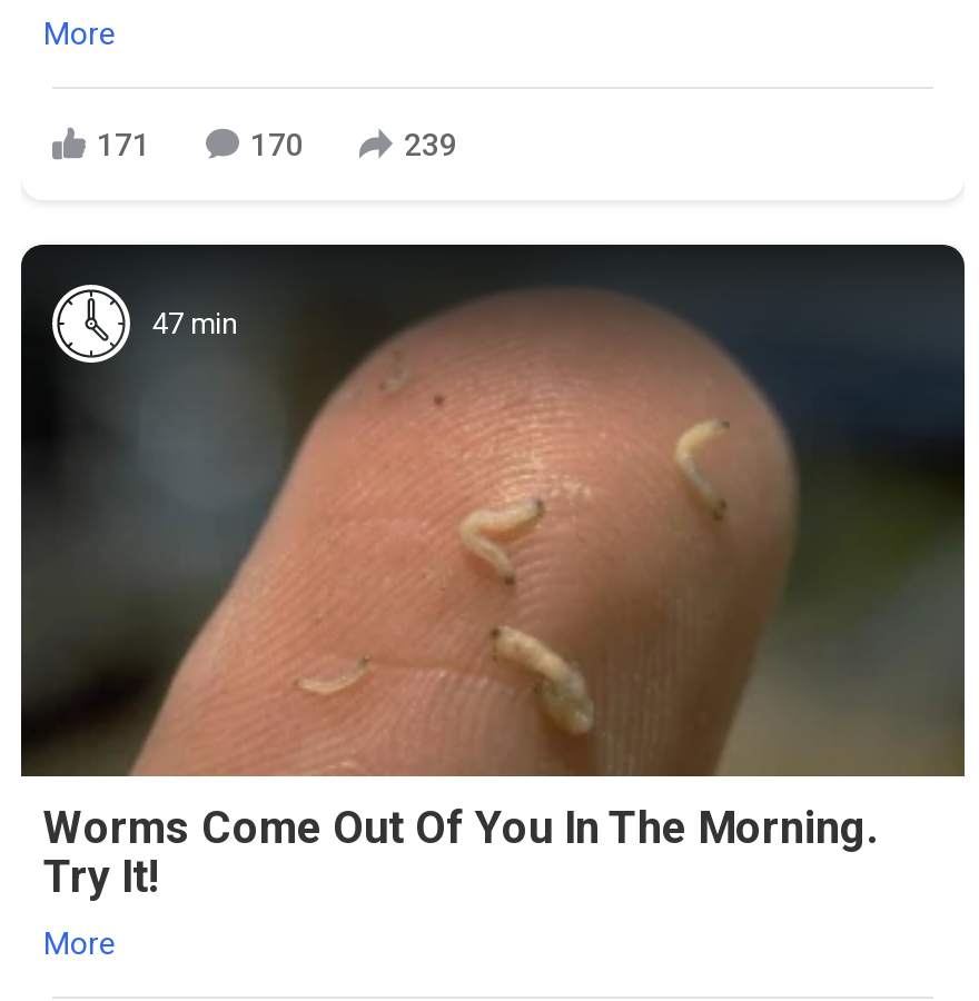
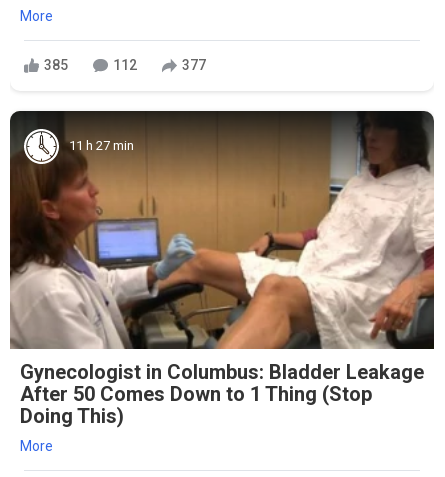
- 171
- 170
- 239
+ 385
+ 112
+ 377

- [image]
- 47 min
+ [image]
+ 11 h 27 min

- Worms Come Out Of You In The Morning.
- Try It!
+ Gynecologist in Columbus: Bladder Leakage
+ After 50 Comes Down to 1 Thing (Stop
+ Doing This)
